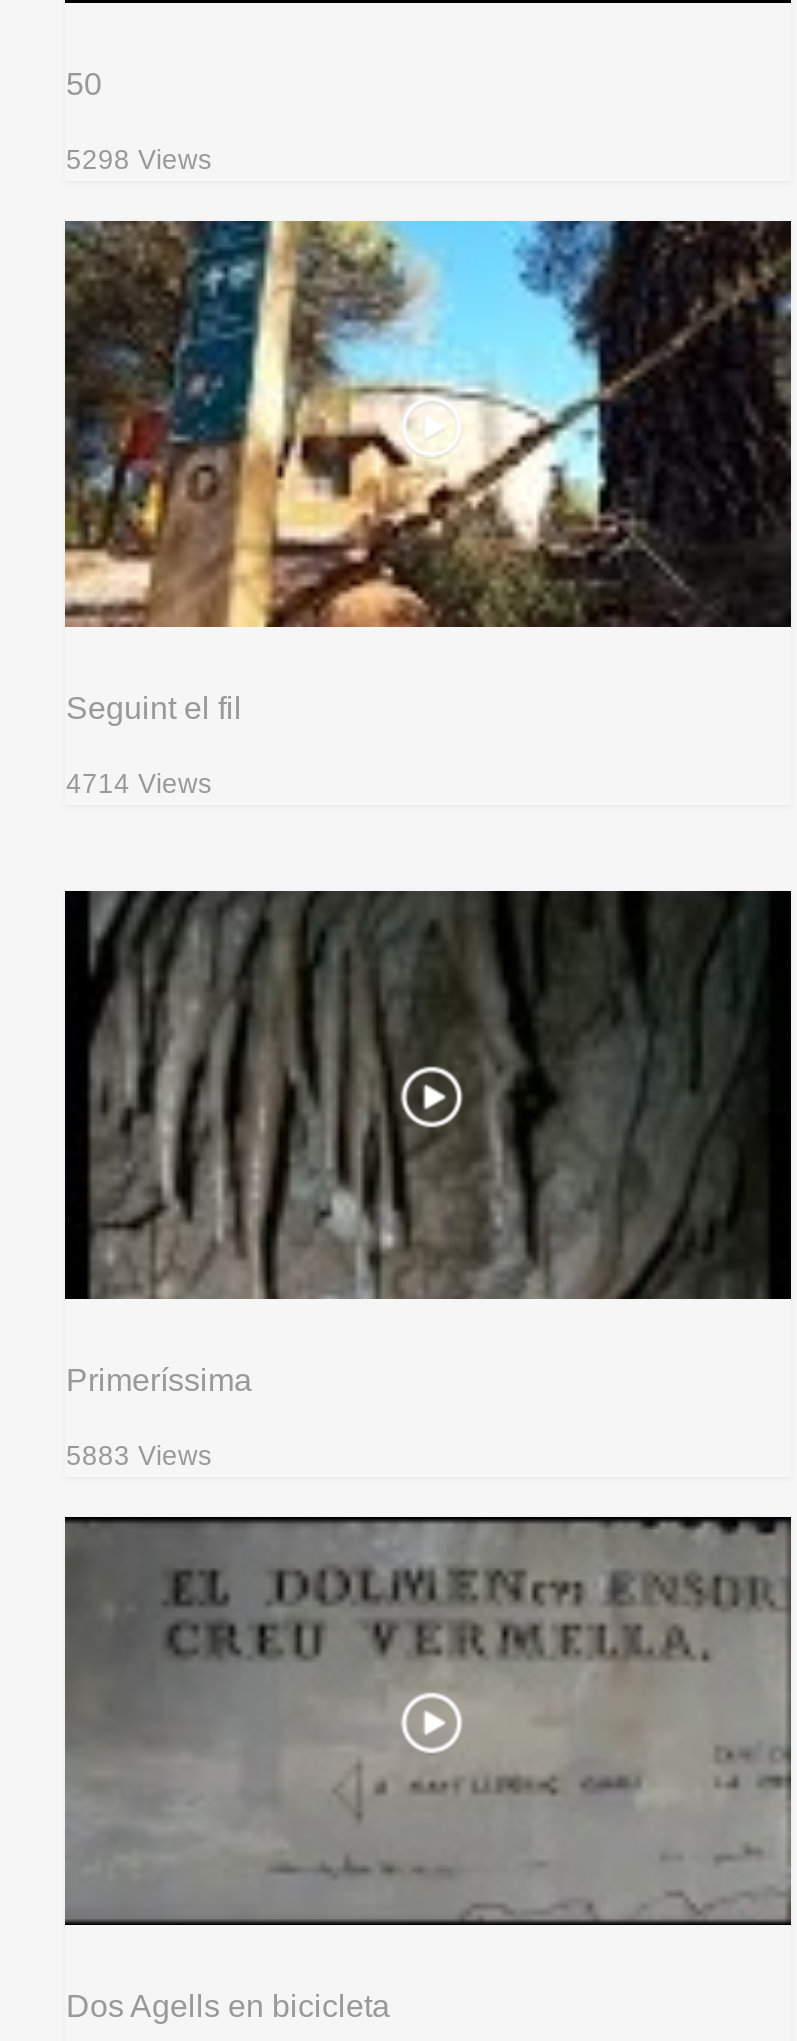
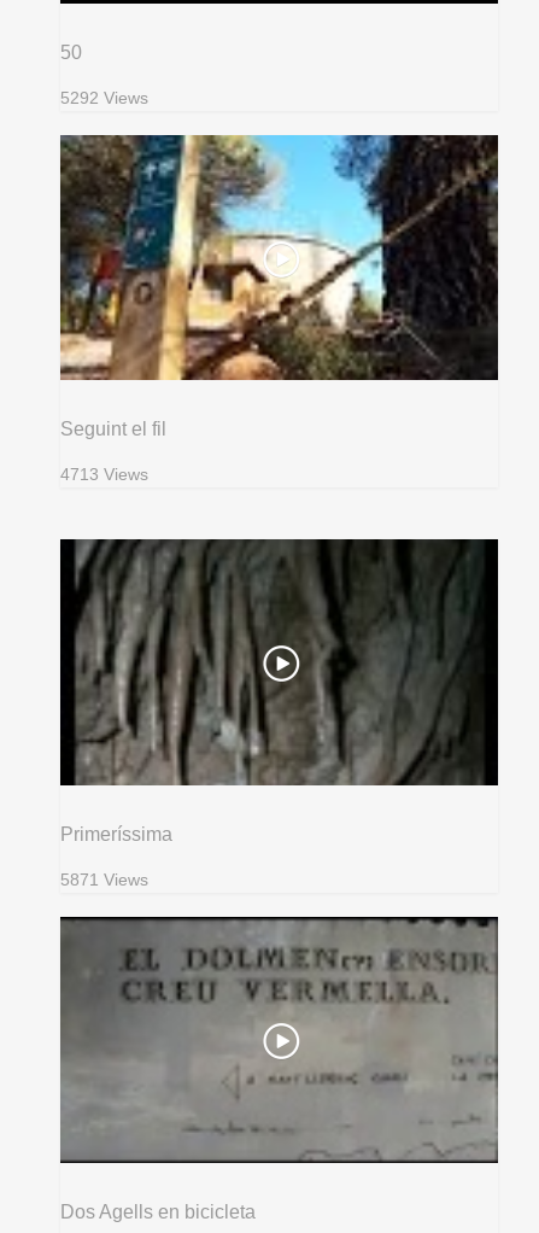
- 5298 Views
+ 5292 Views

- 4714 Views
+ 4713 Views

- 5883 Views
+ 5871 Views
